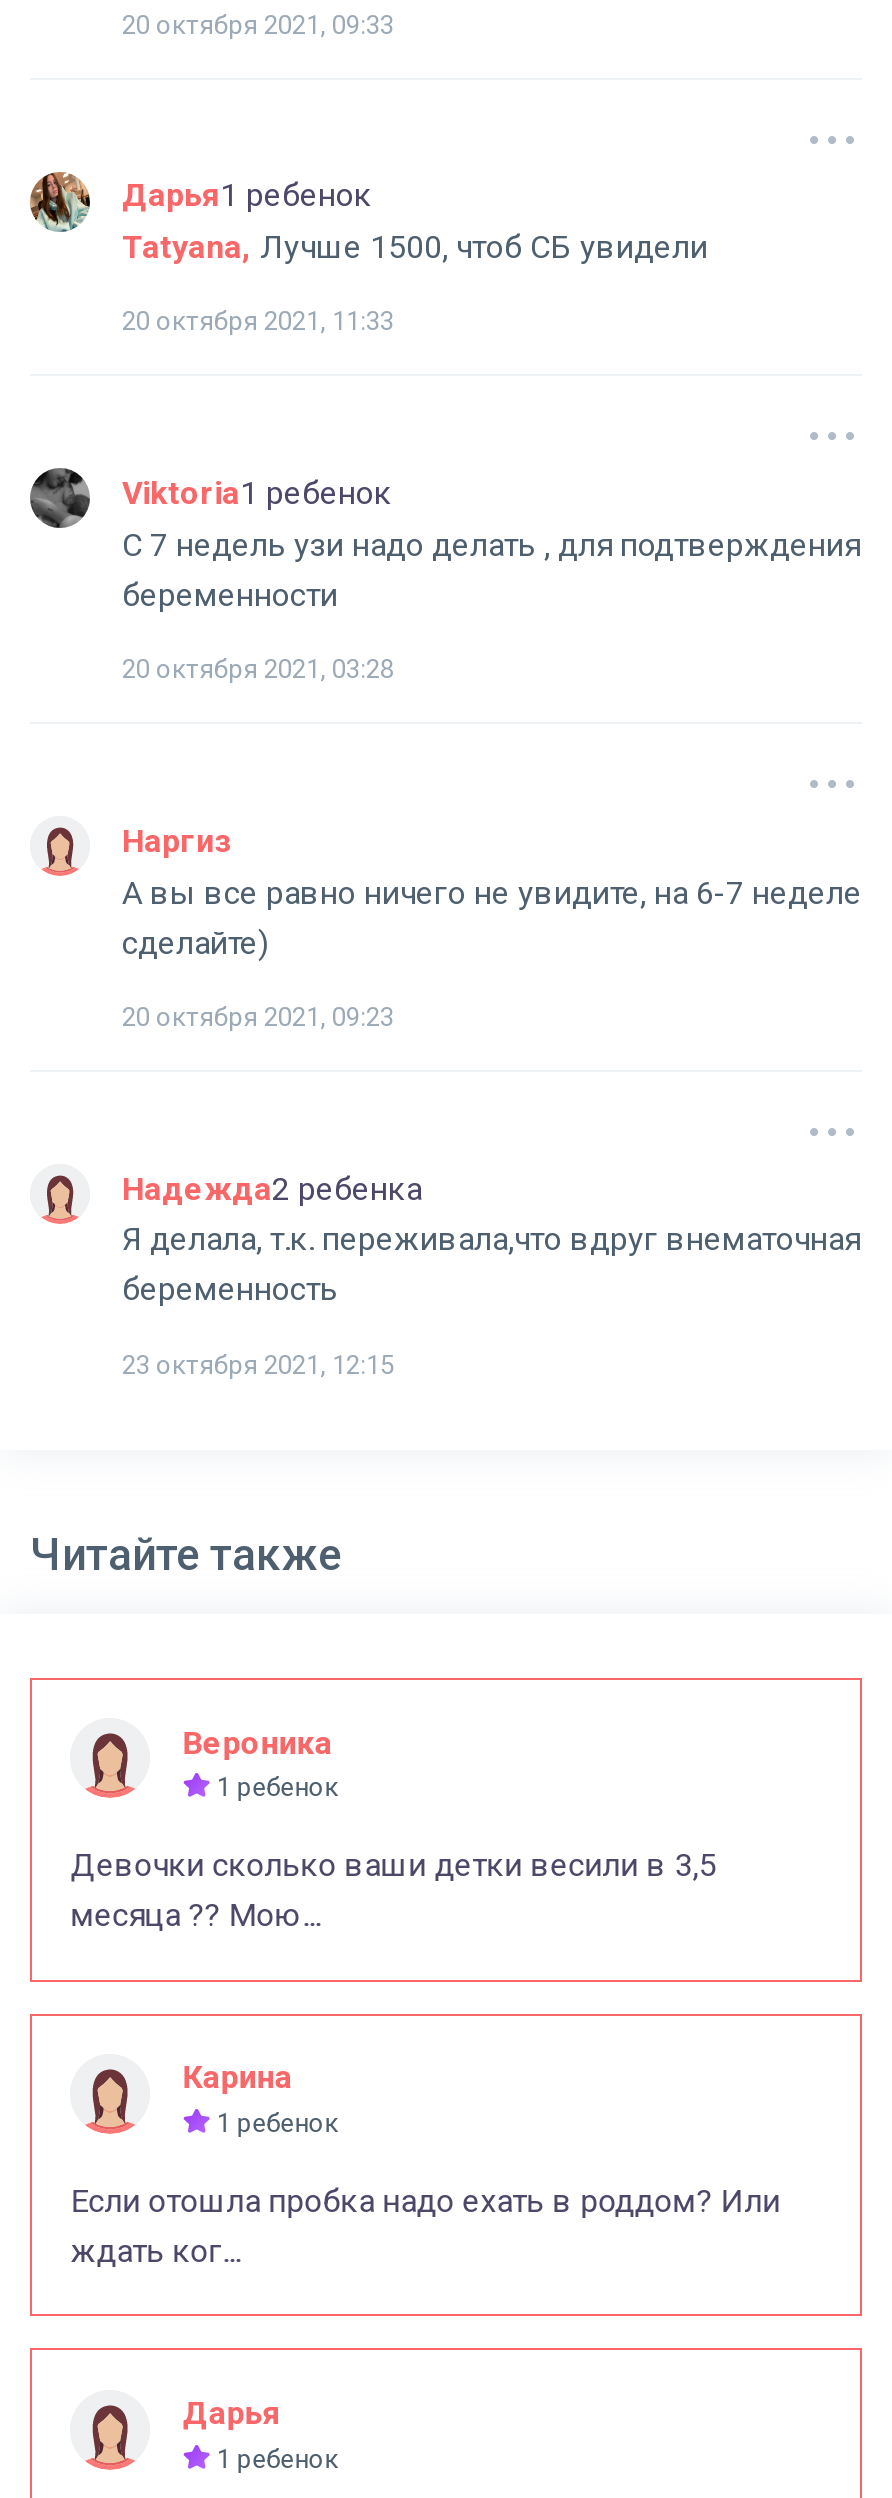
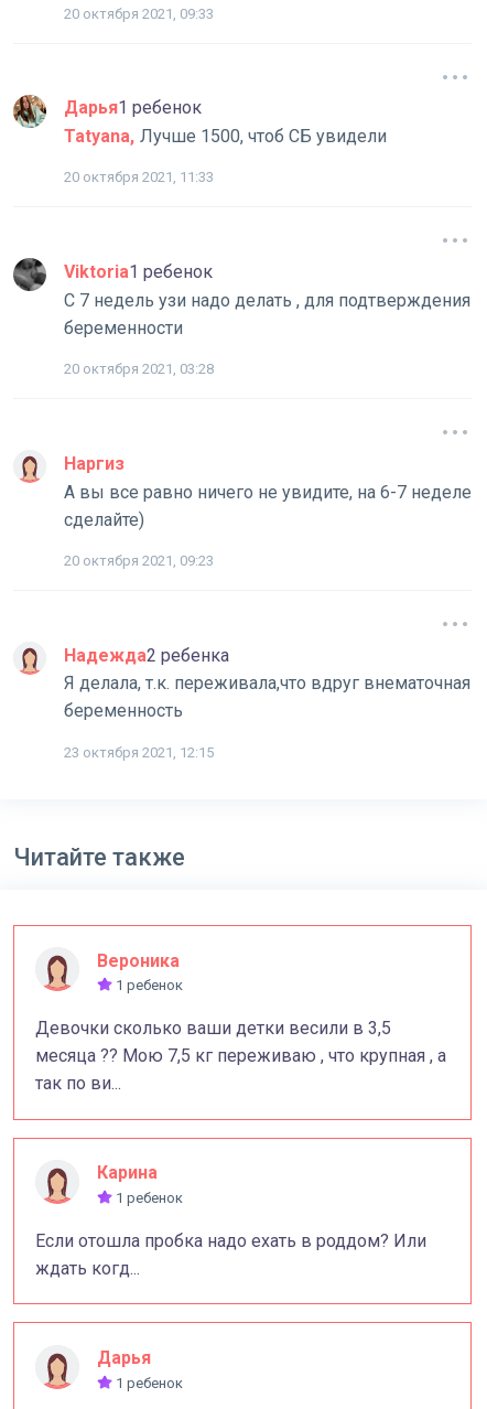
- месяца ?? Мою...
+ месяца ?? Мою 7,5 кг переживаю , что крупная , а
+ так по ви...

- ждать ког...
+ ждать когд...
